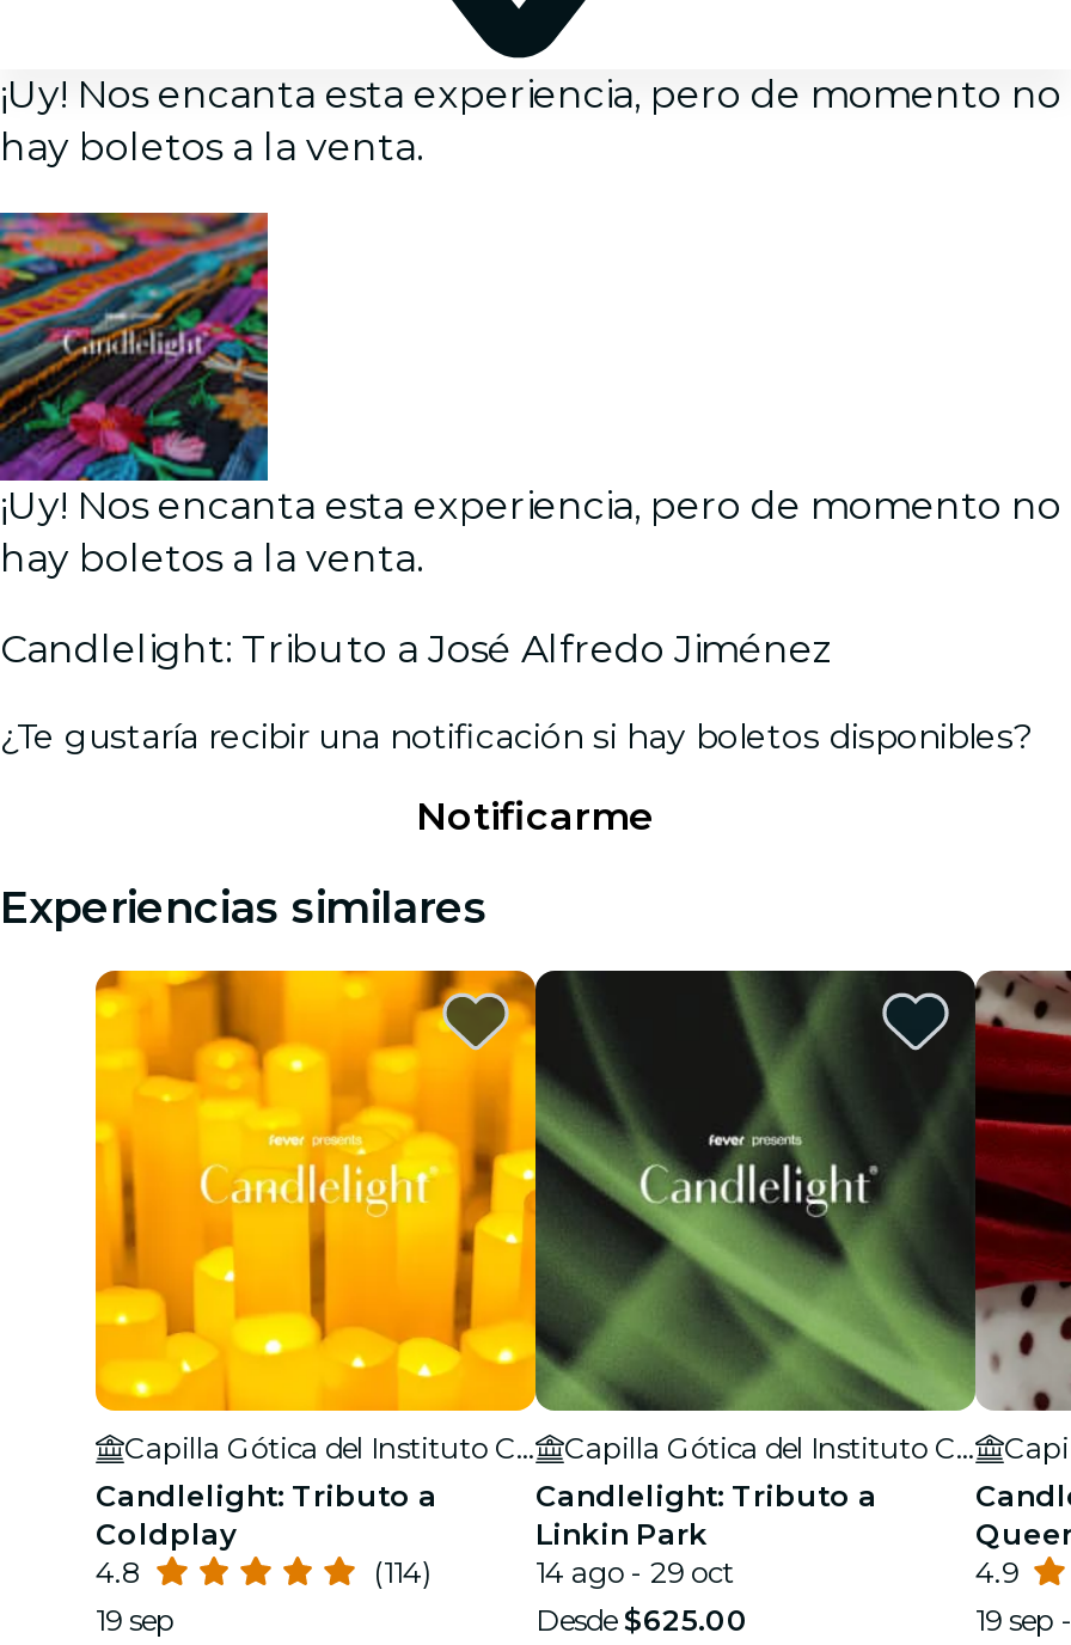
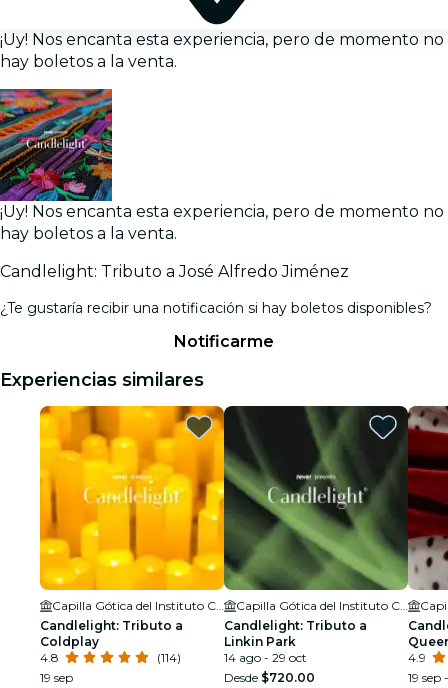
- Desde $625.00
+ Desde $720.00
